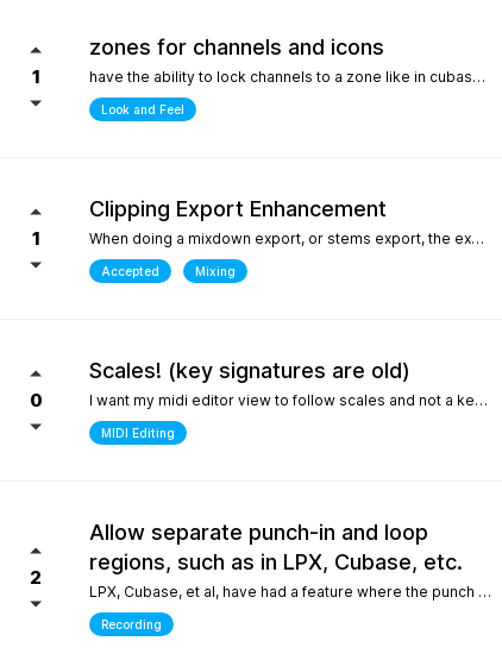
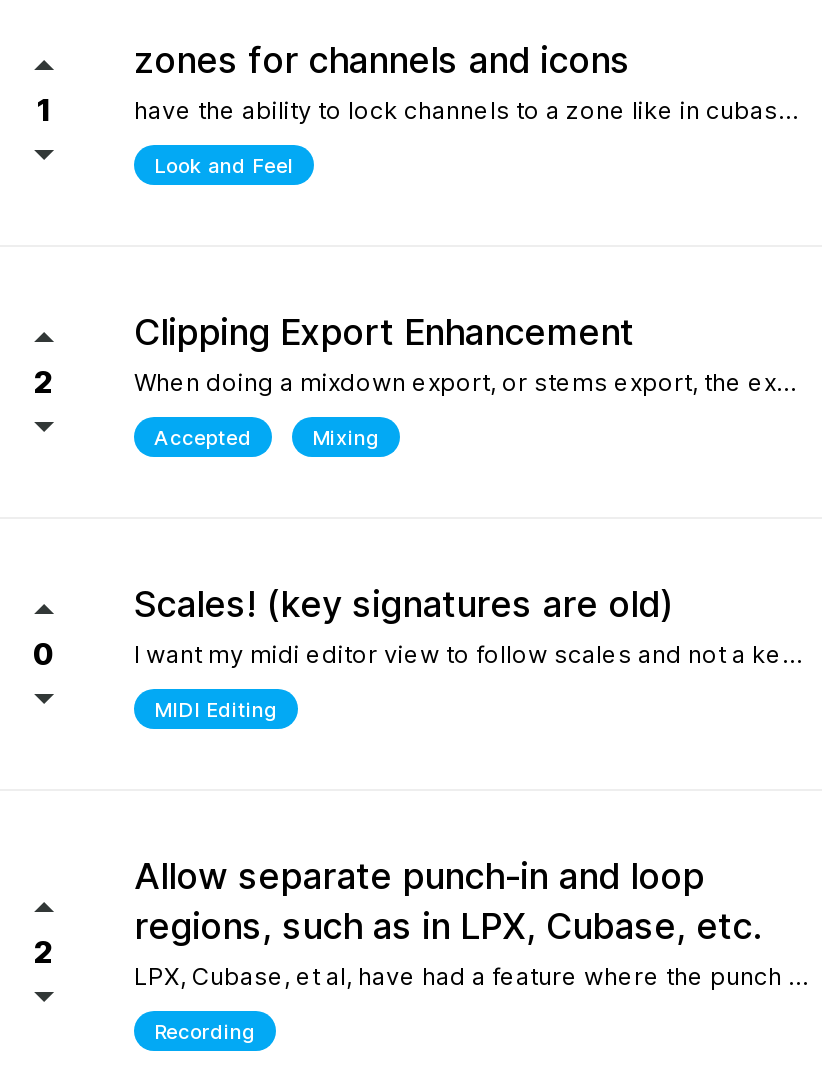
- 1
+ 2
